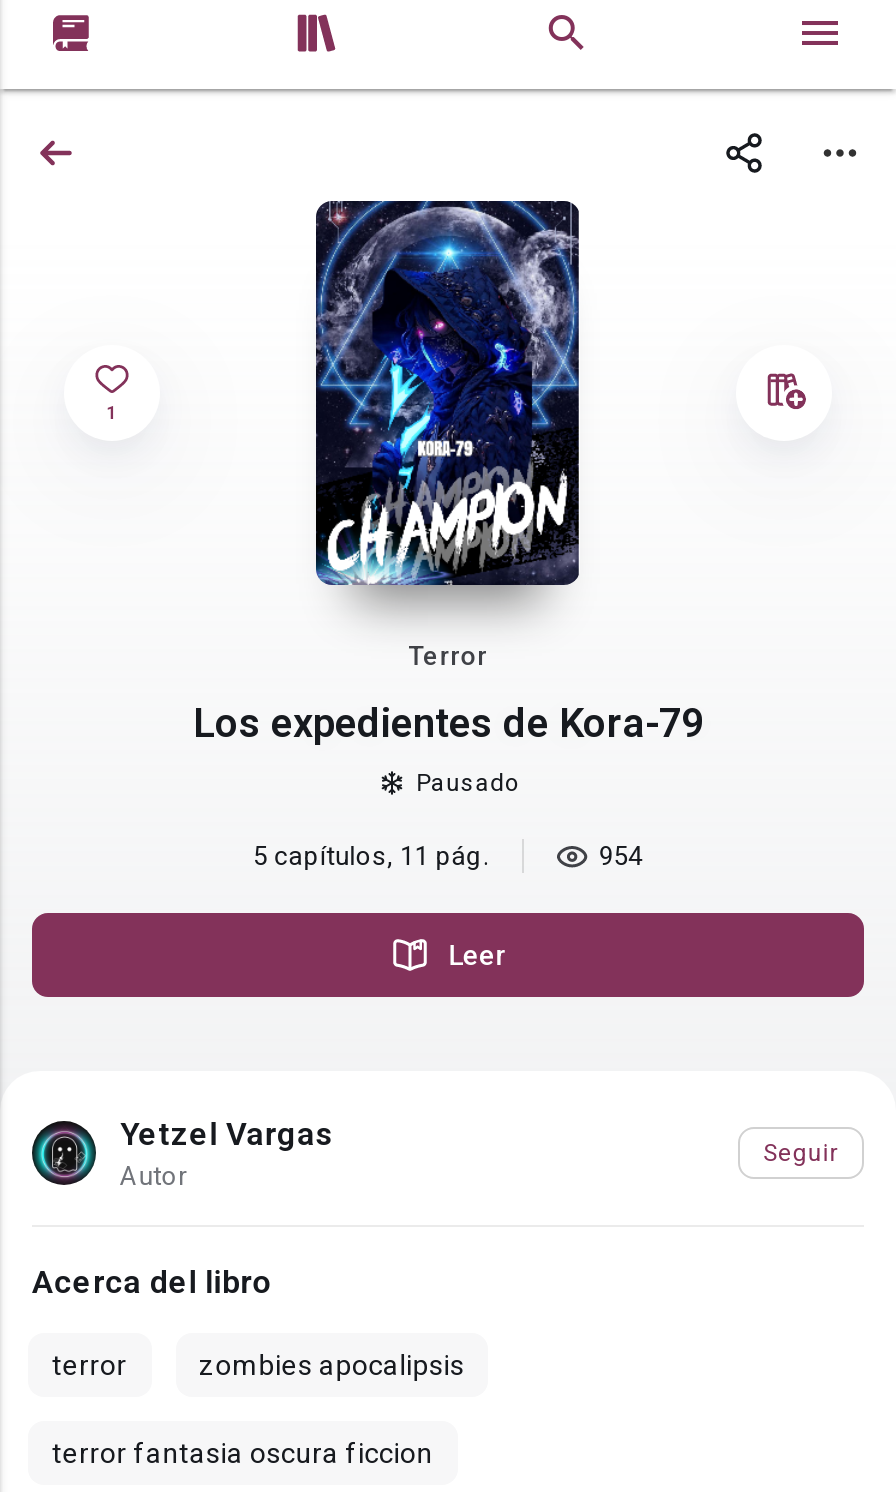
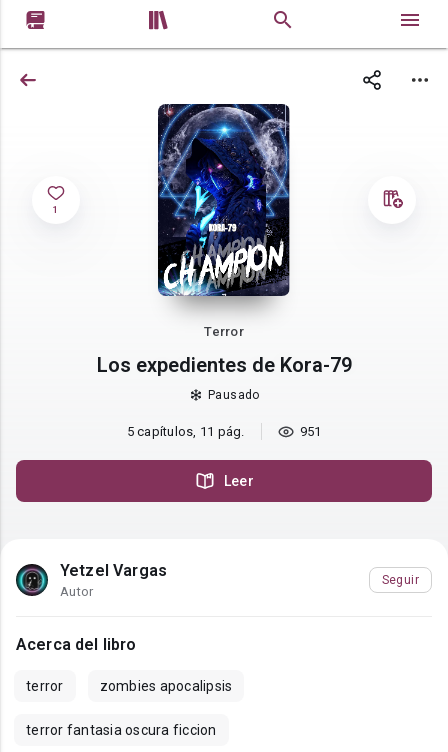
- 954
+ 951
